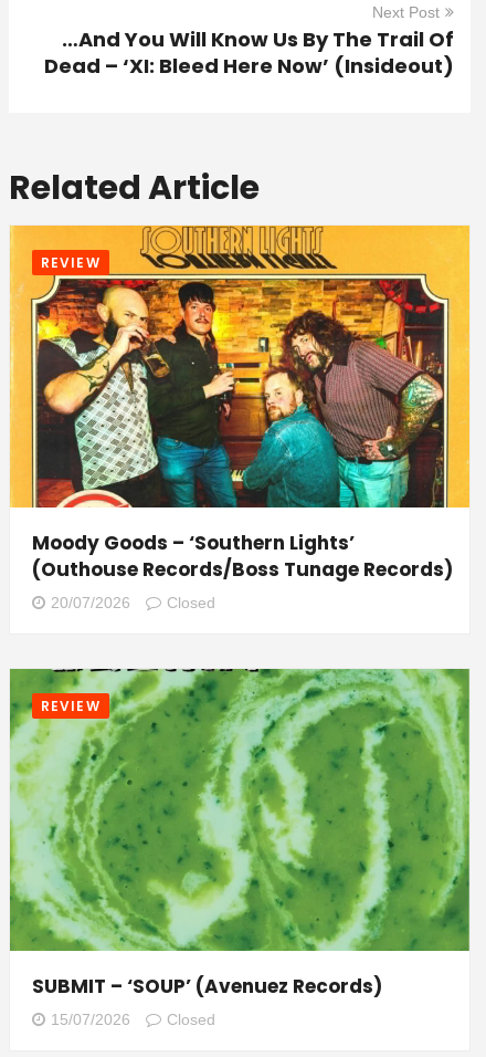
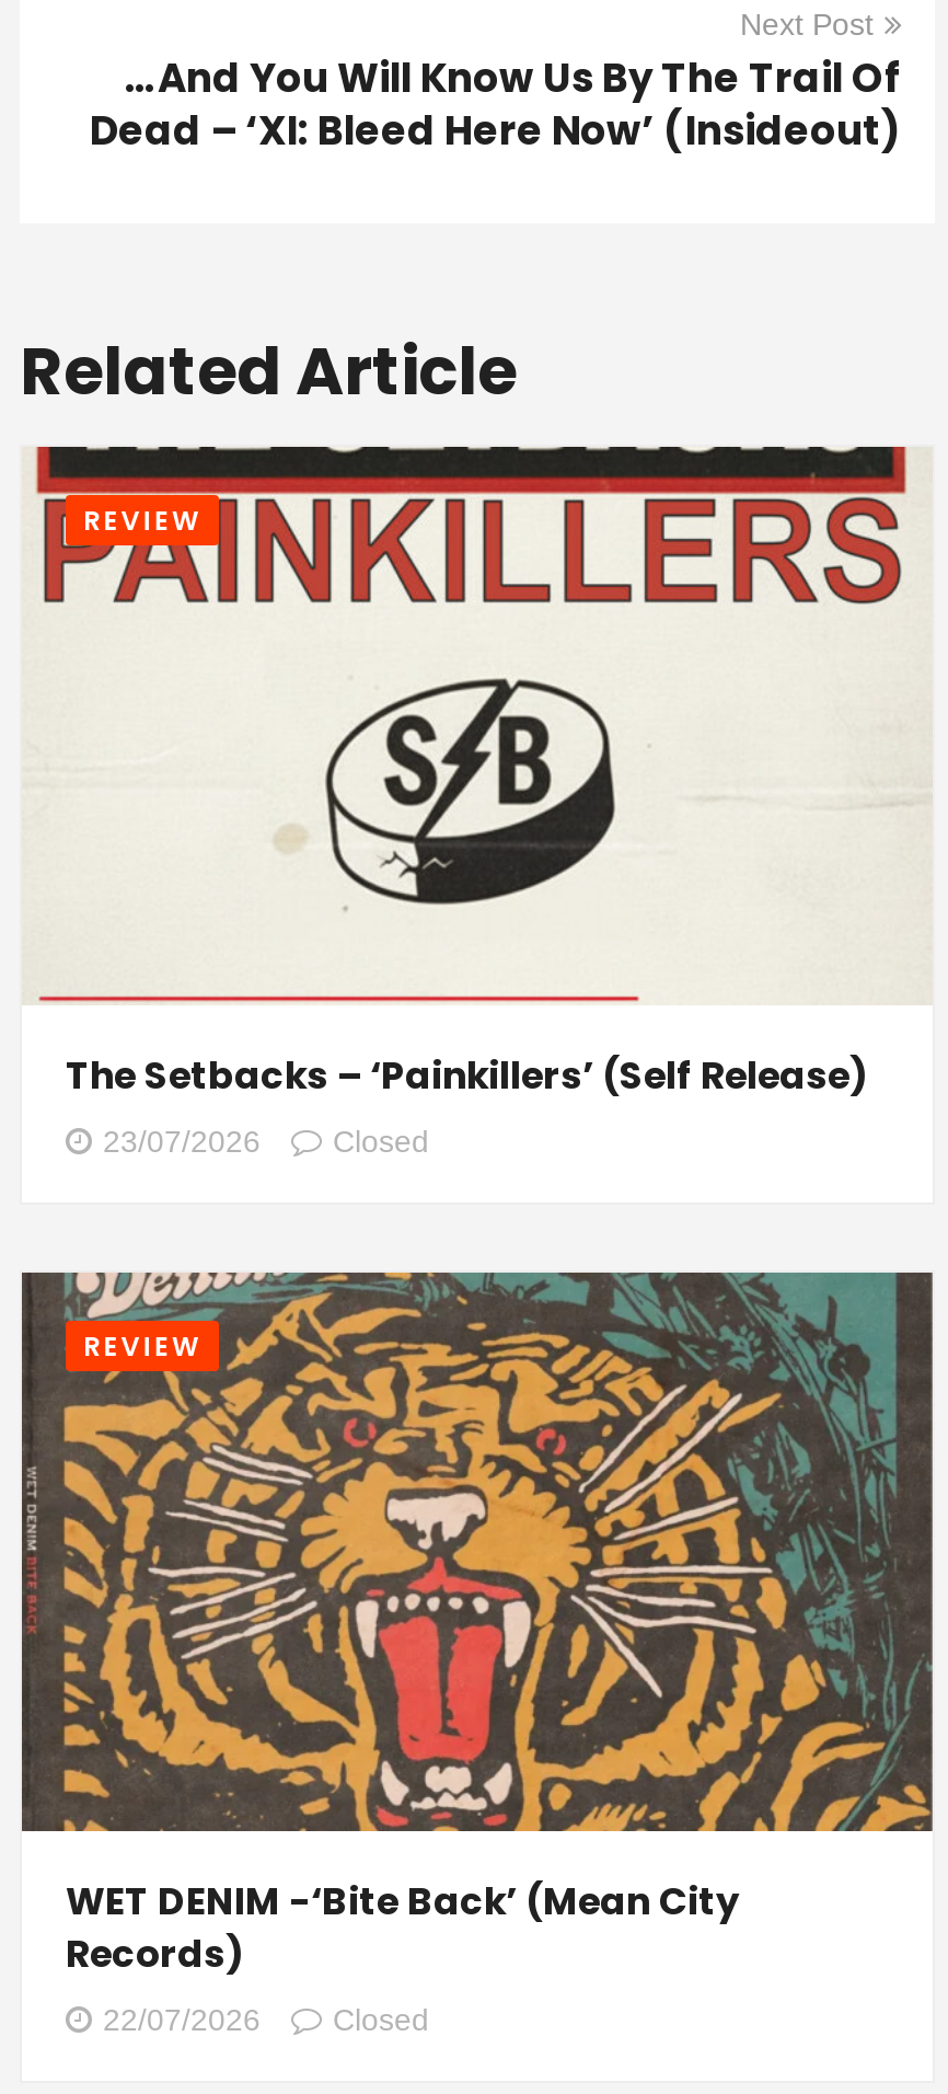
- [image]
- Moody Goods – ‘Southern Lights’
- (Outhouse Records/Boss Tunage Records)
- 20/07/2026
+ [image]
+ The Setbacks – ‘Painkillers’ (Self Release)
+ 23/07/2026

moved up: Closed | REVIEW

- [image]
- SUBMIT – ‘SOUP’ (Avenuez Records)
- 15/07/2026
+ [image]
+ WET DENIM -‘Bite Back’ (Mean City
+ Records)
+ 22/07/2026
